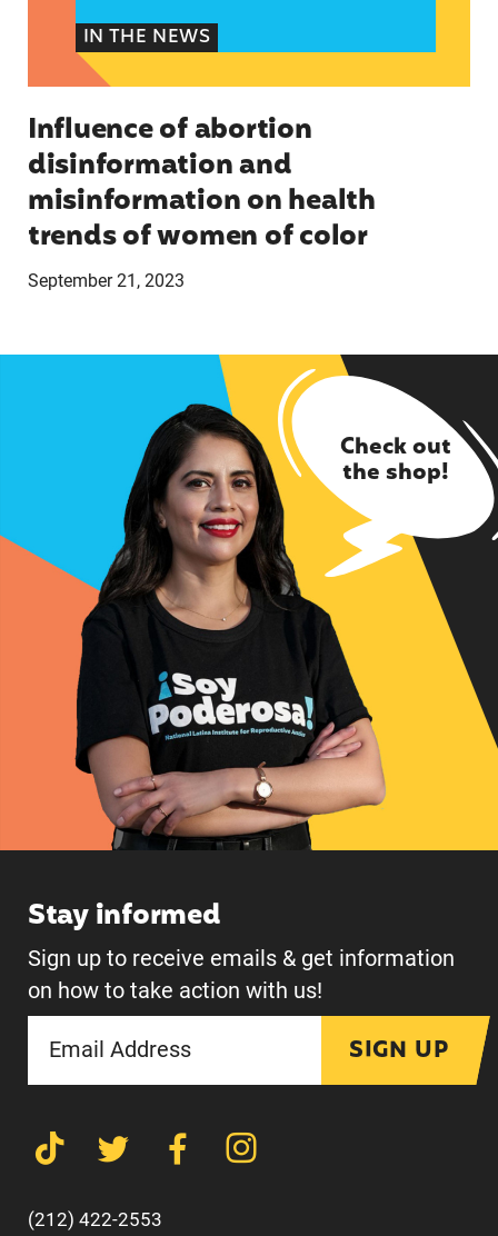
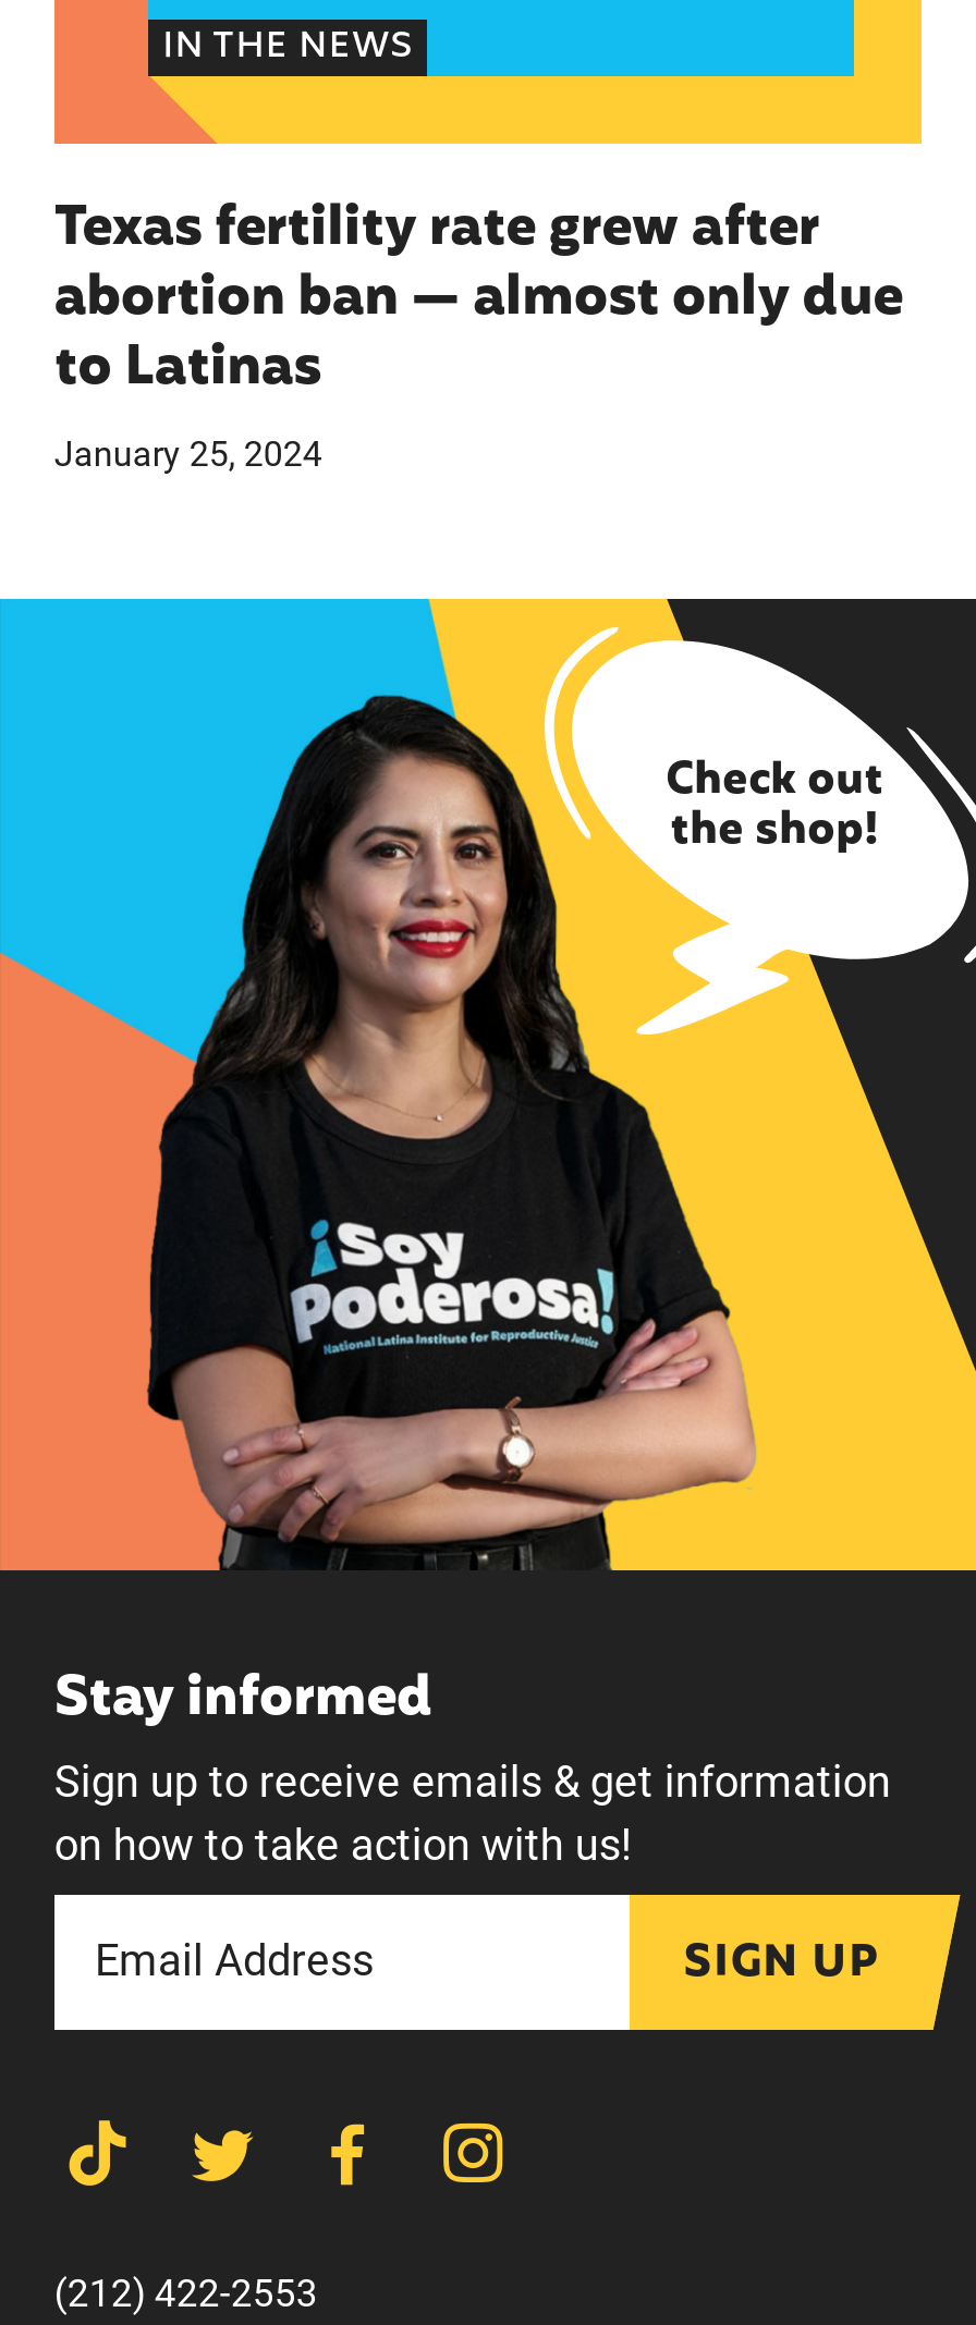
- Influence of abortion
- disinformation and
- misinformation on health
- trends of women of color
- September 21, 2023
+ Texas fertility rate grew after
+ abortion ban — almost only due
+ to Latinas
+ January 25, 2024
